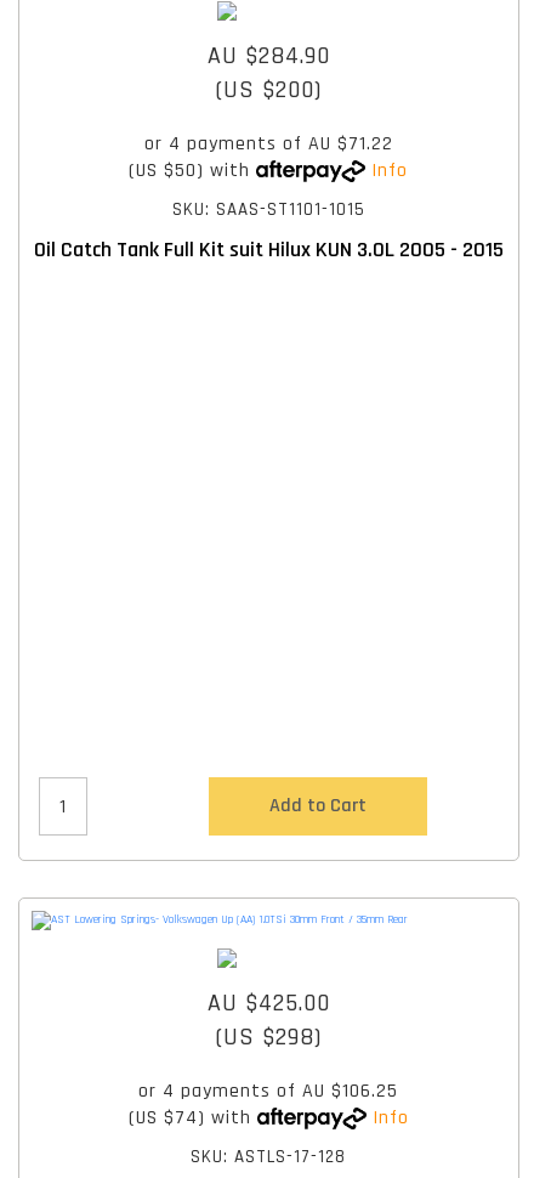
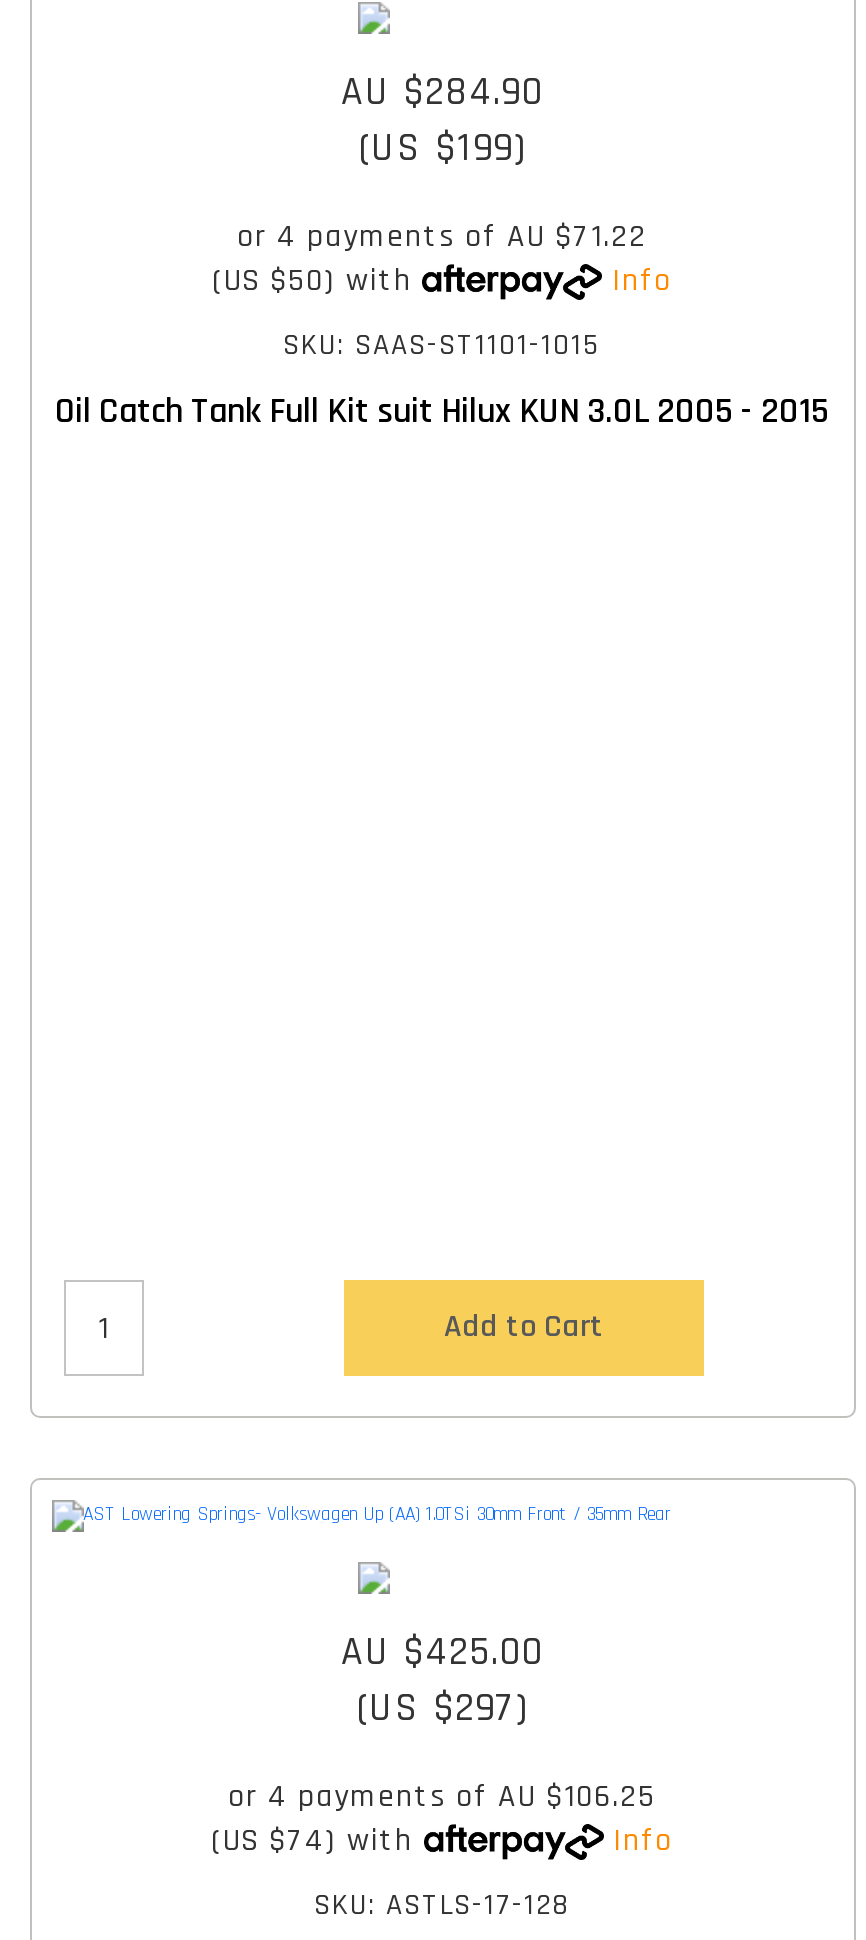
- (US $200)
+ (US $199)

- (US $298)
+ (US $297)
